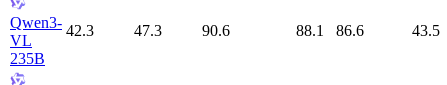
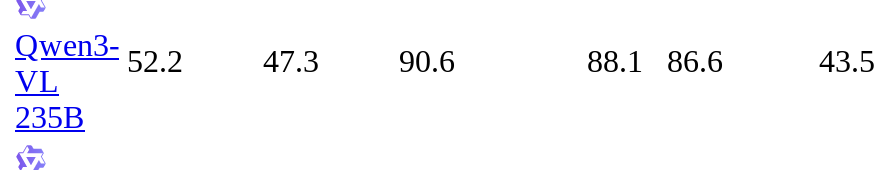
- Qwen3- 42.3
+ Qwen3- 52.2
